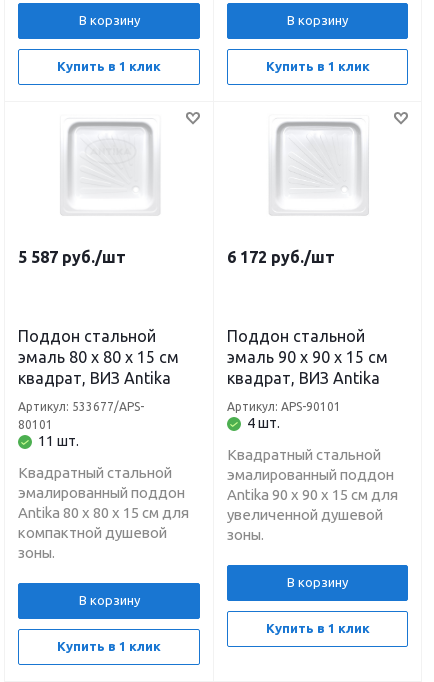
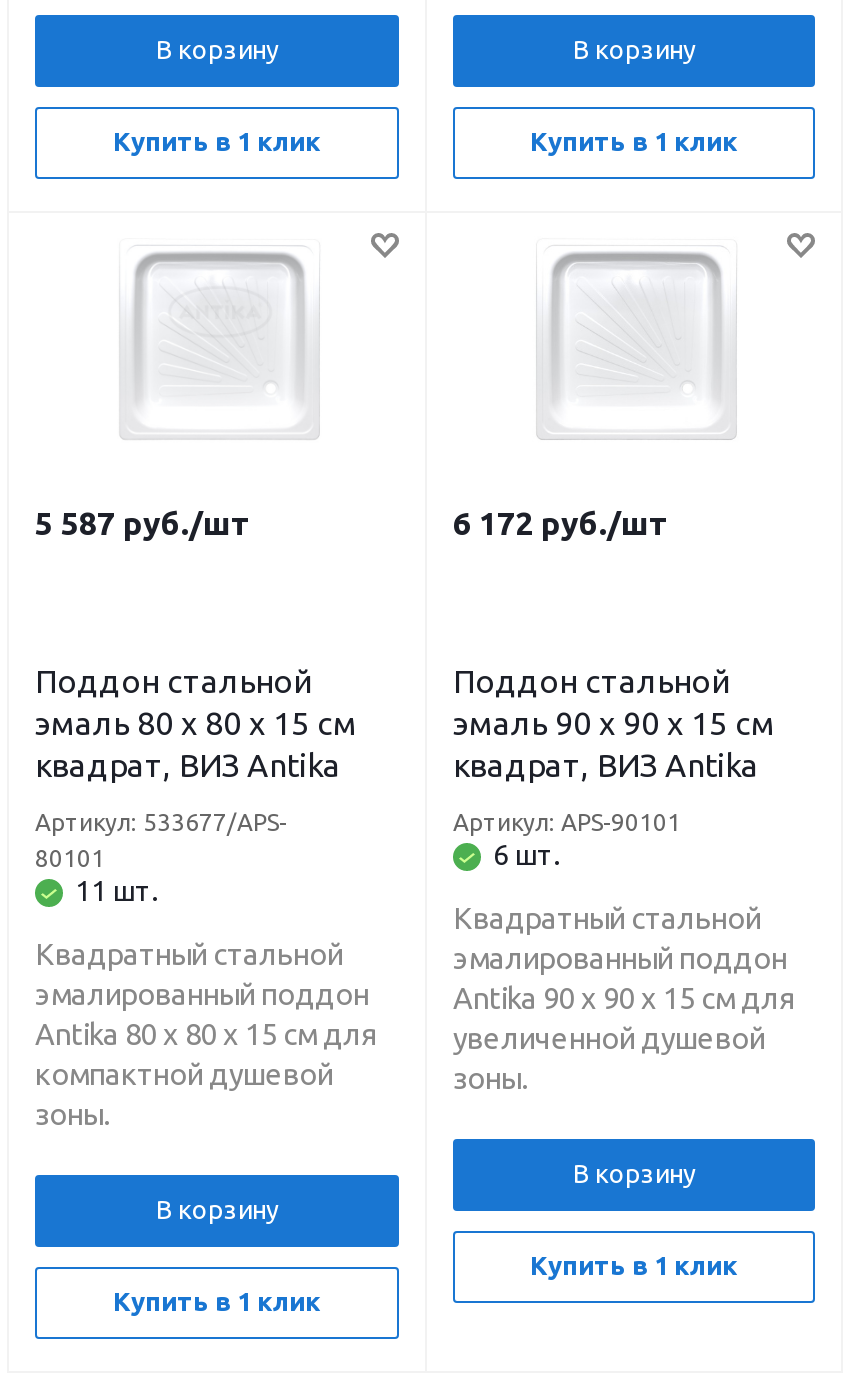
- 4 шт.
+ 6 шт.
